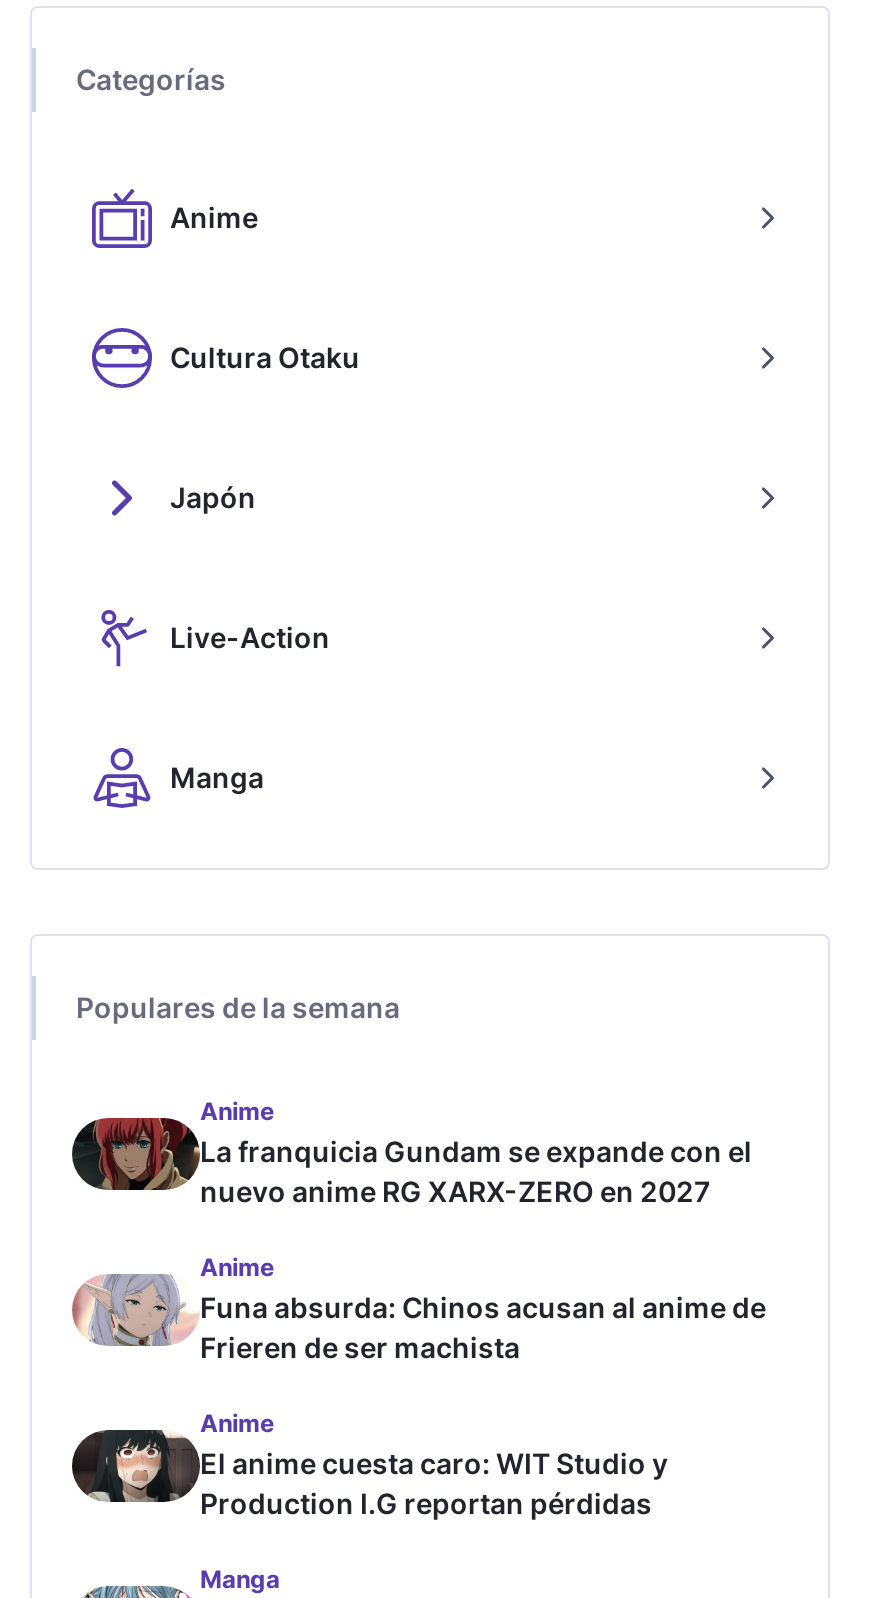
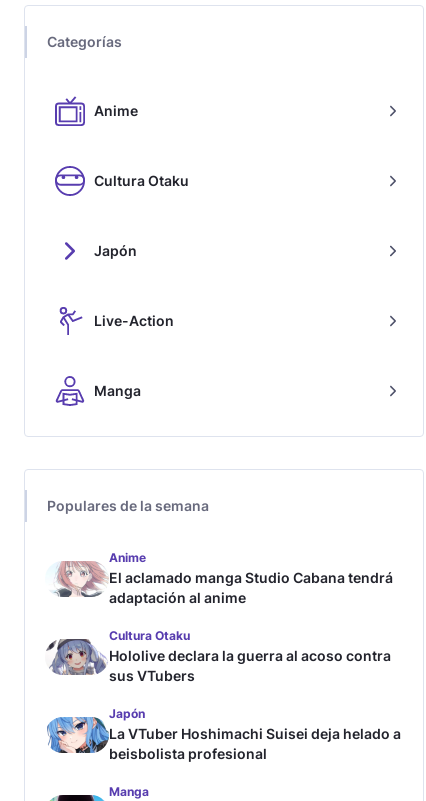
- [image]
- La franquicia Gundam se expande con el
- nuevo anime RG XARX-ZERO en 2027
+ [image]
+ El aclamado manga Studio Cabana tendrá
+ adaptación al anime

- [image]
- Anime
- Funa absurda: Chinos acusan al anime de
- Frieren de ser machista
+ [image]
+ Cultura Otaku
+ Hololive declara la guerra al acoso contra
+ sus VTubers

- [image]
- Anime
- El anime cuesta caro: WIT Studio y
- Production I.G reportan pérdidas
+ [image]
+ Japón
+ La VTuber Hoshimachi Suisei deja helado a
+ beisbolista profesional
